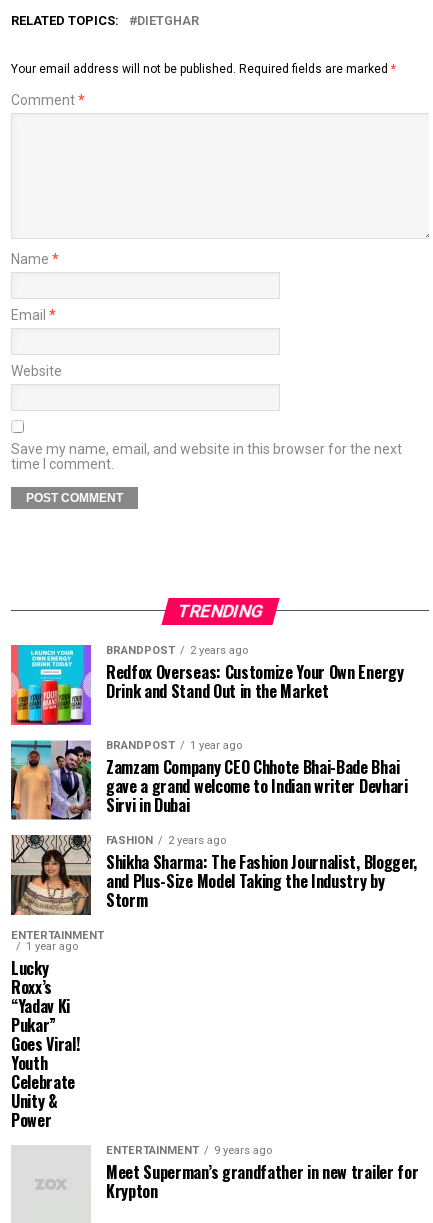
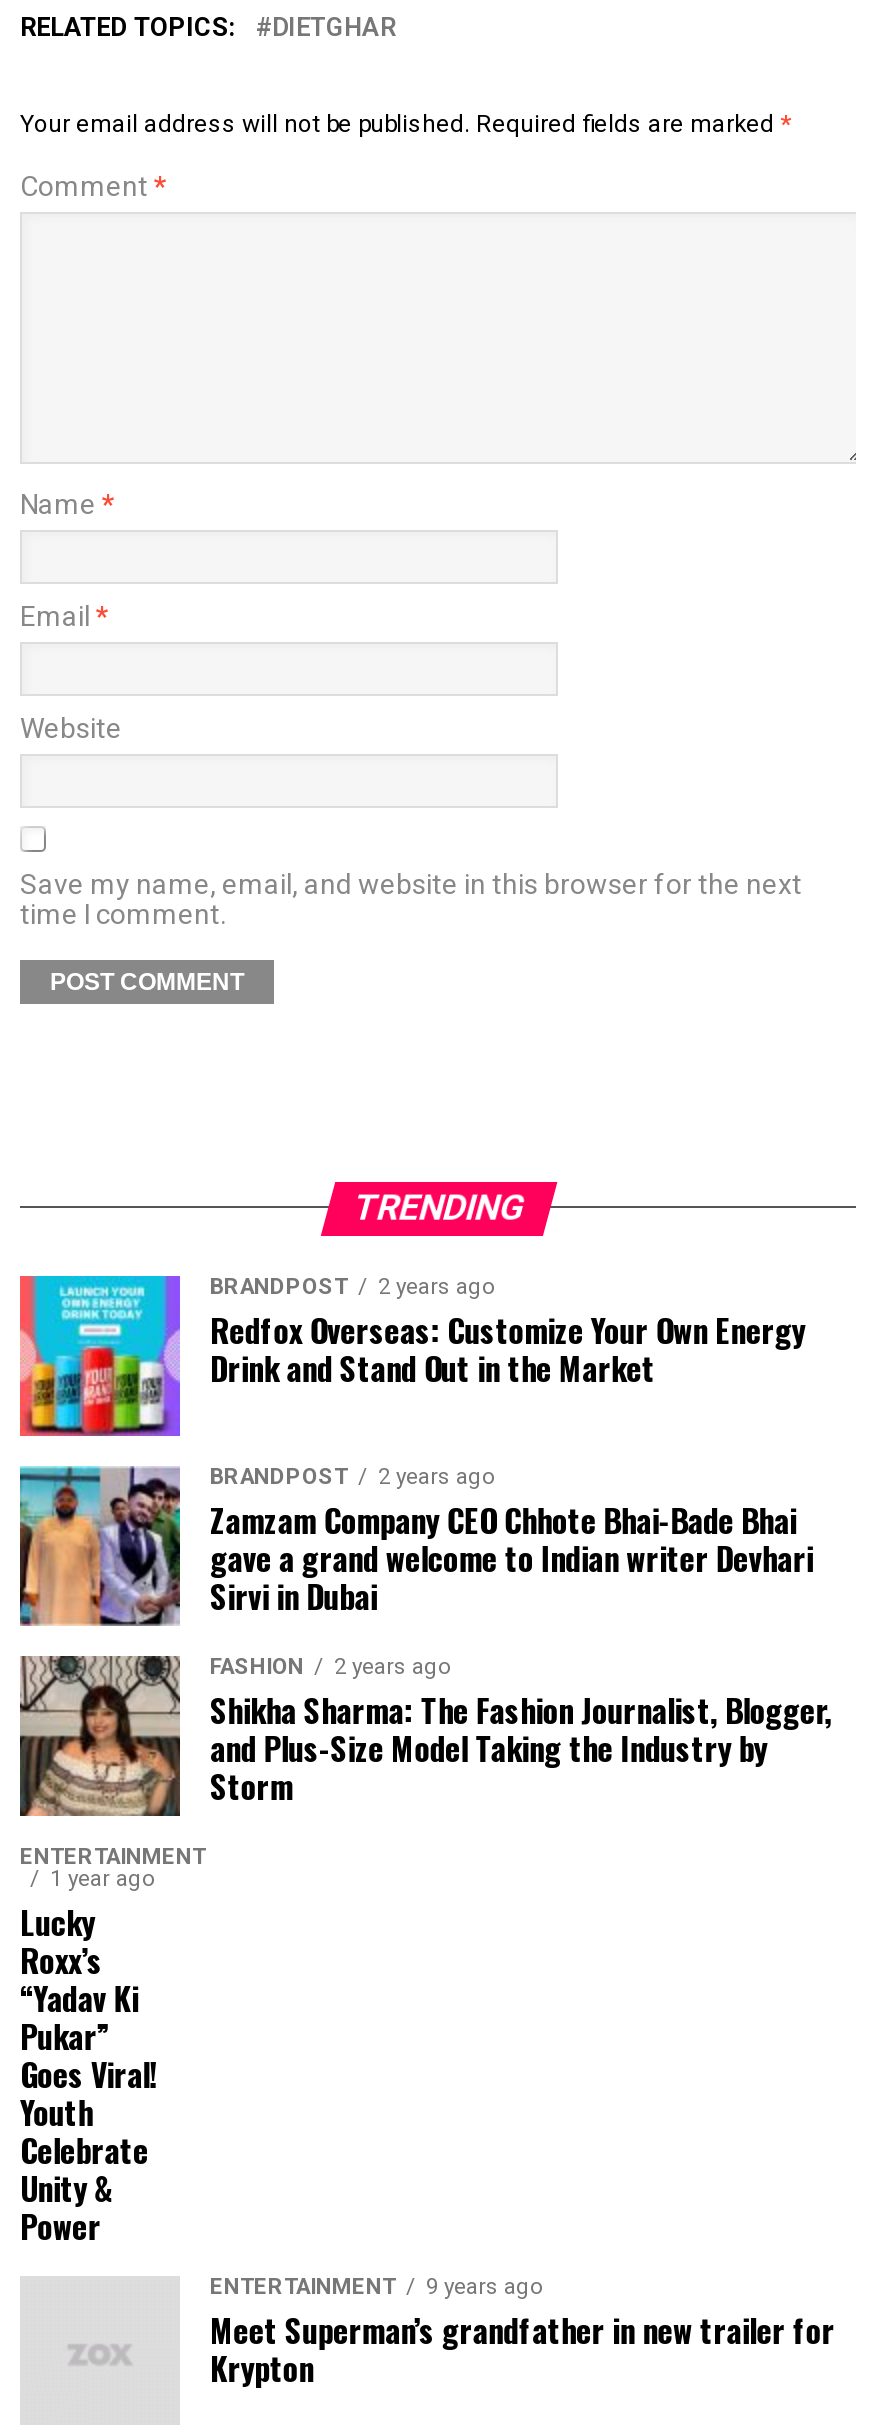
- BRANDPOST 1 year ago
+ BRANDPOST 2 years ago
